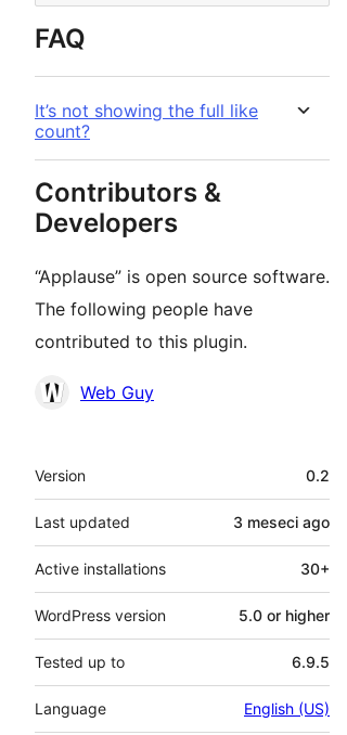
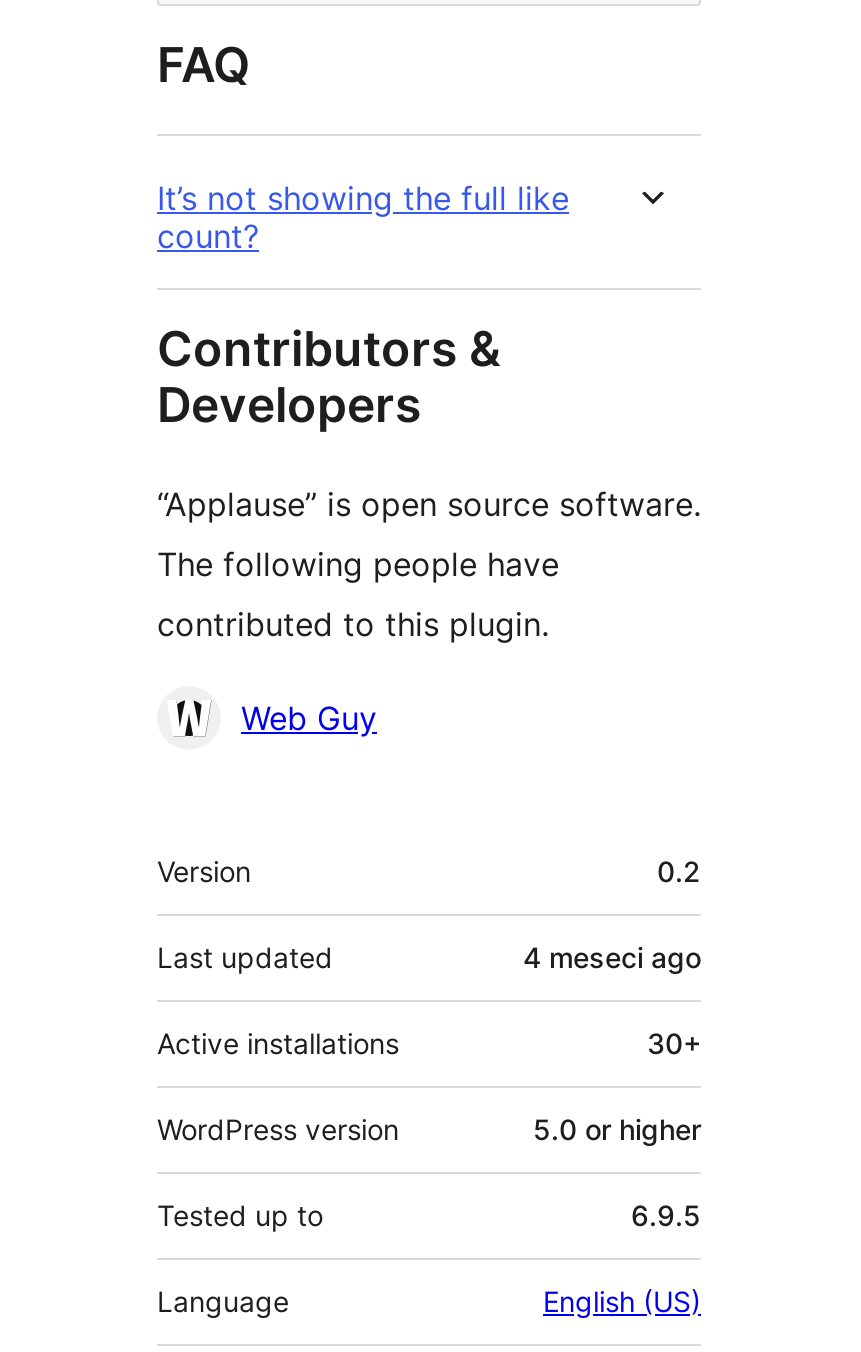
- 3 meseci ago
+ 4 meseci ago
